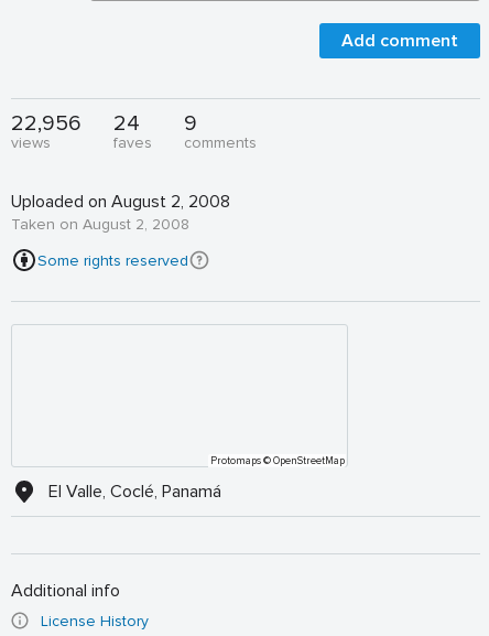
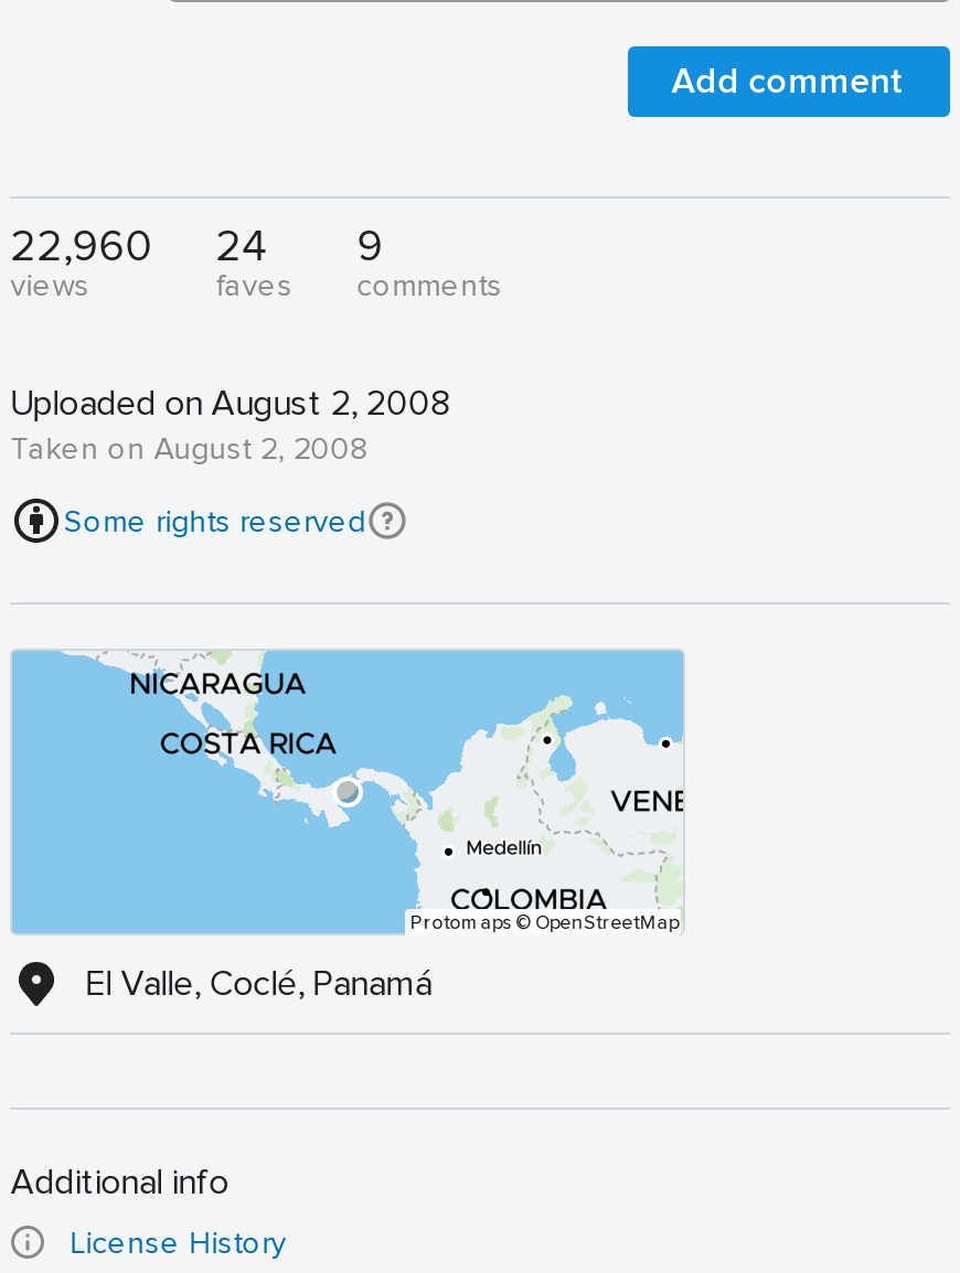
- 22,956 24 9
+ 22,960 24 9

+ [image]
